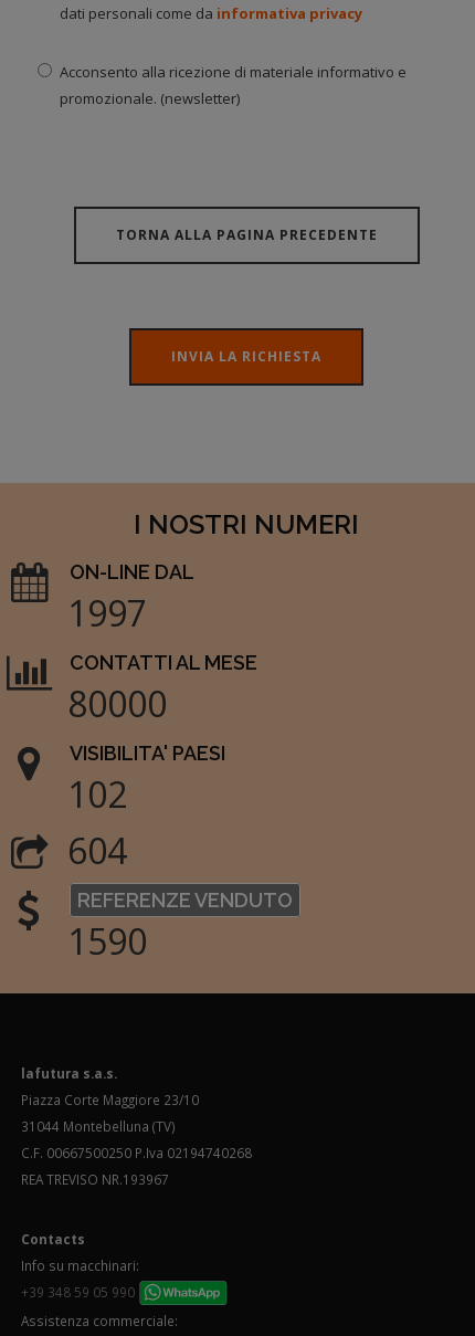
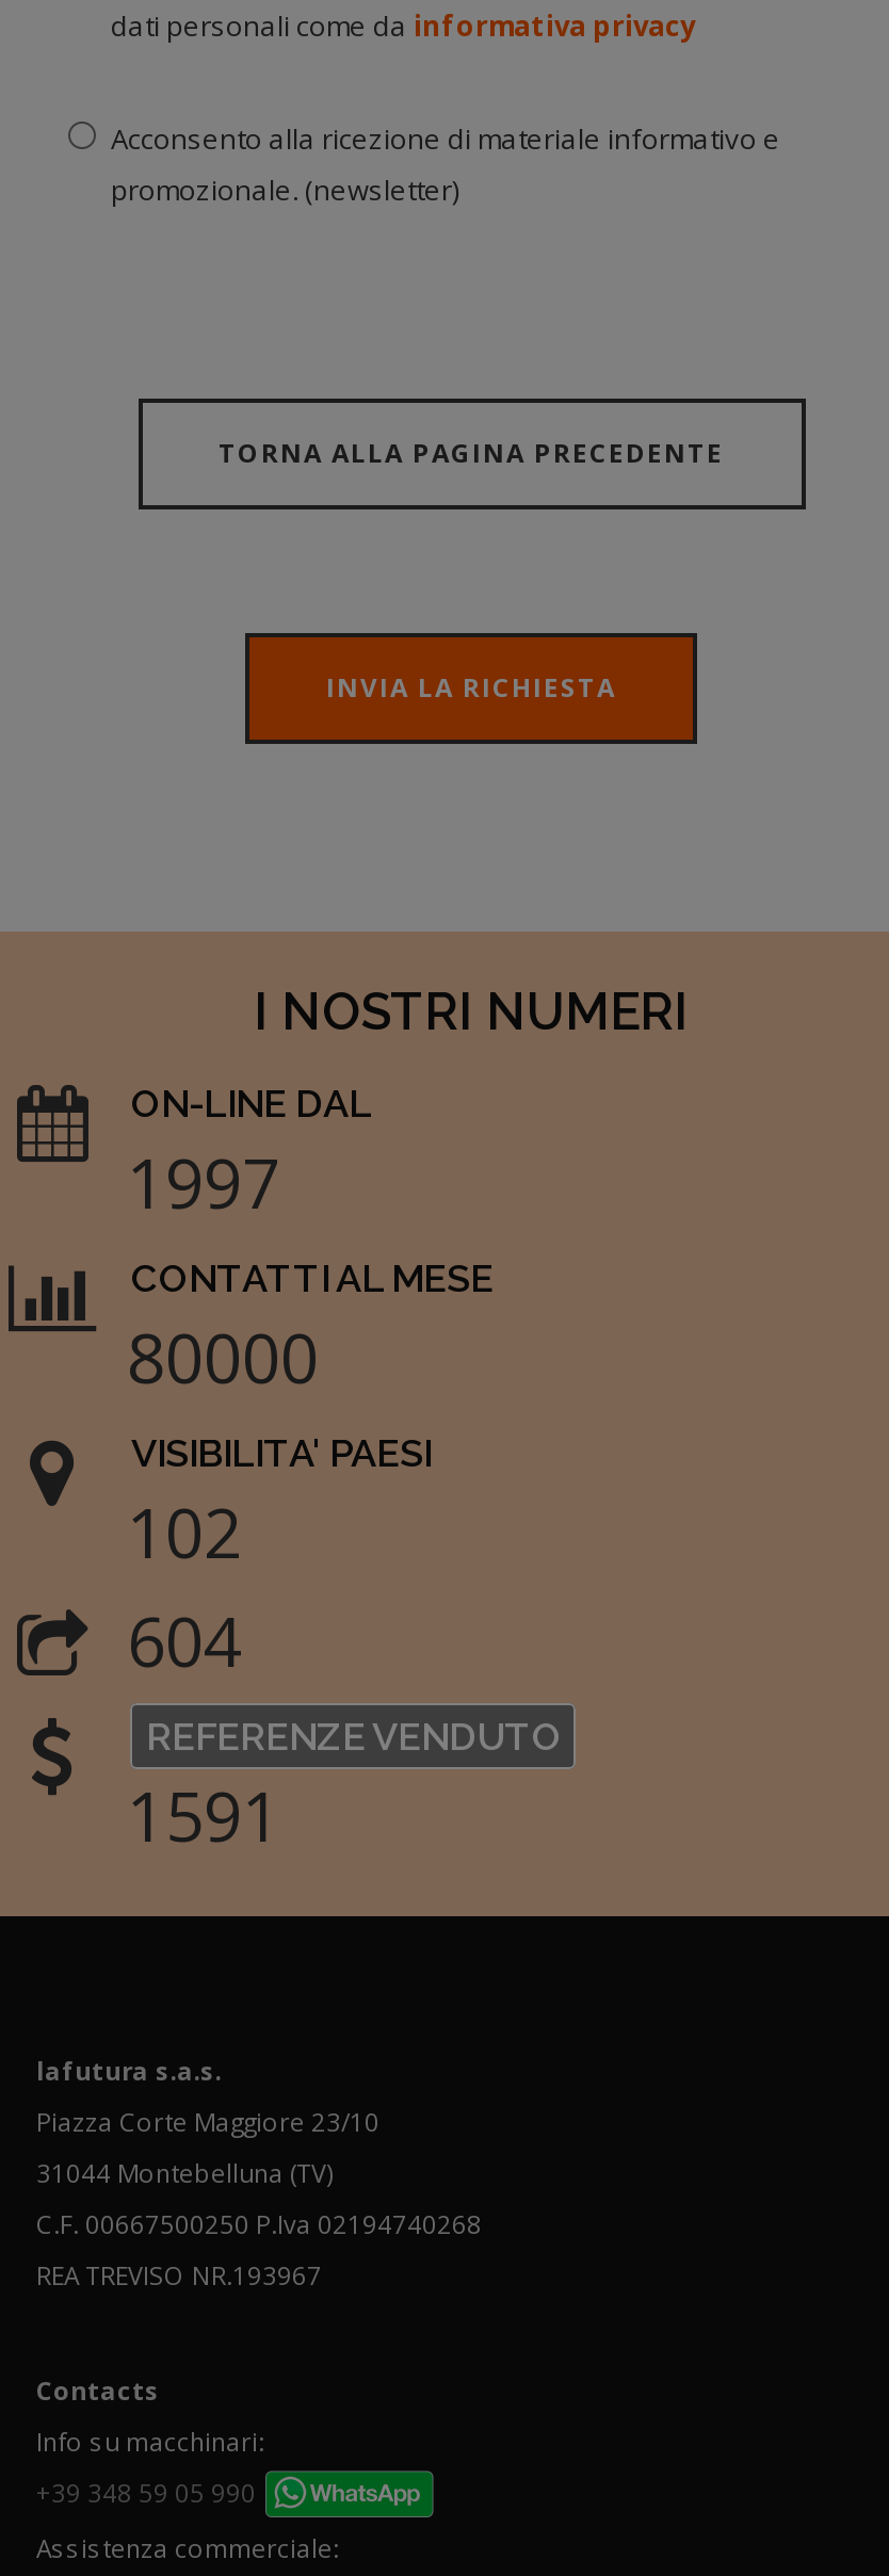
- 1590
+ 1591
